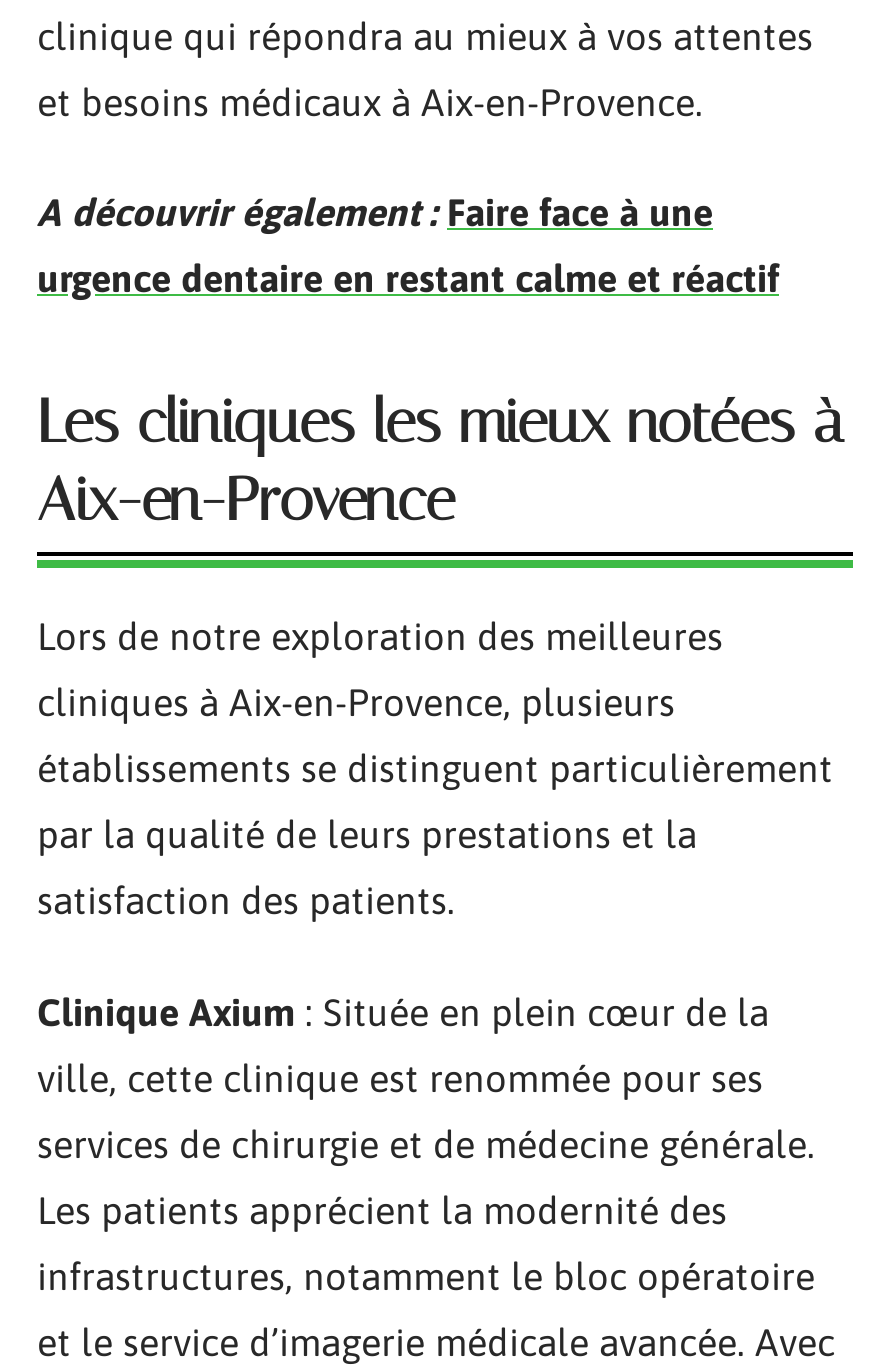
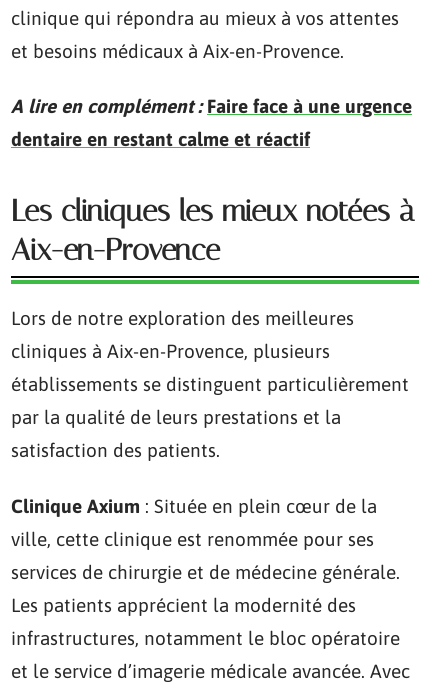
- A découvrir également : Faire face à une
+ A lire en complément : Faire face à une urgence

- urgence dentaire en restant calme et réactif
+ dentaire en restant calme et réactif
